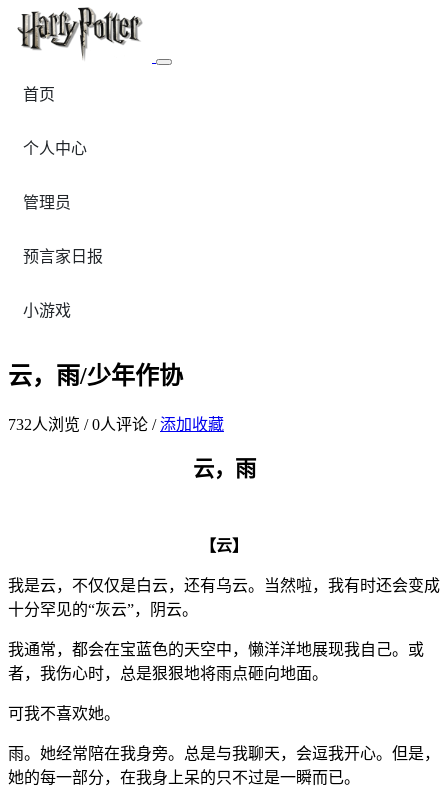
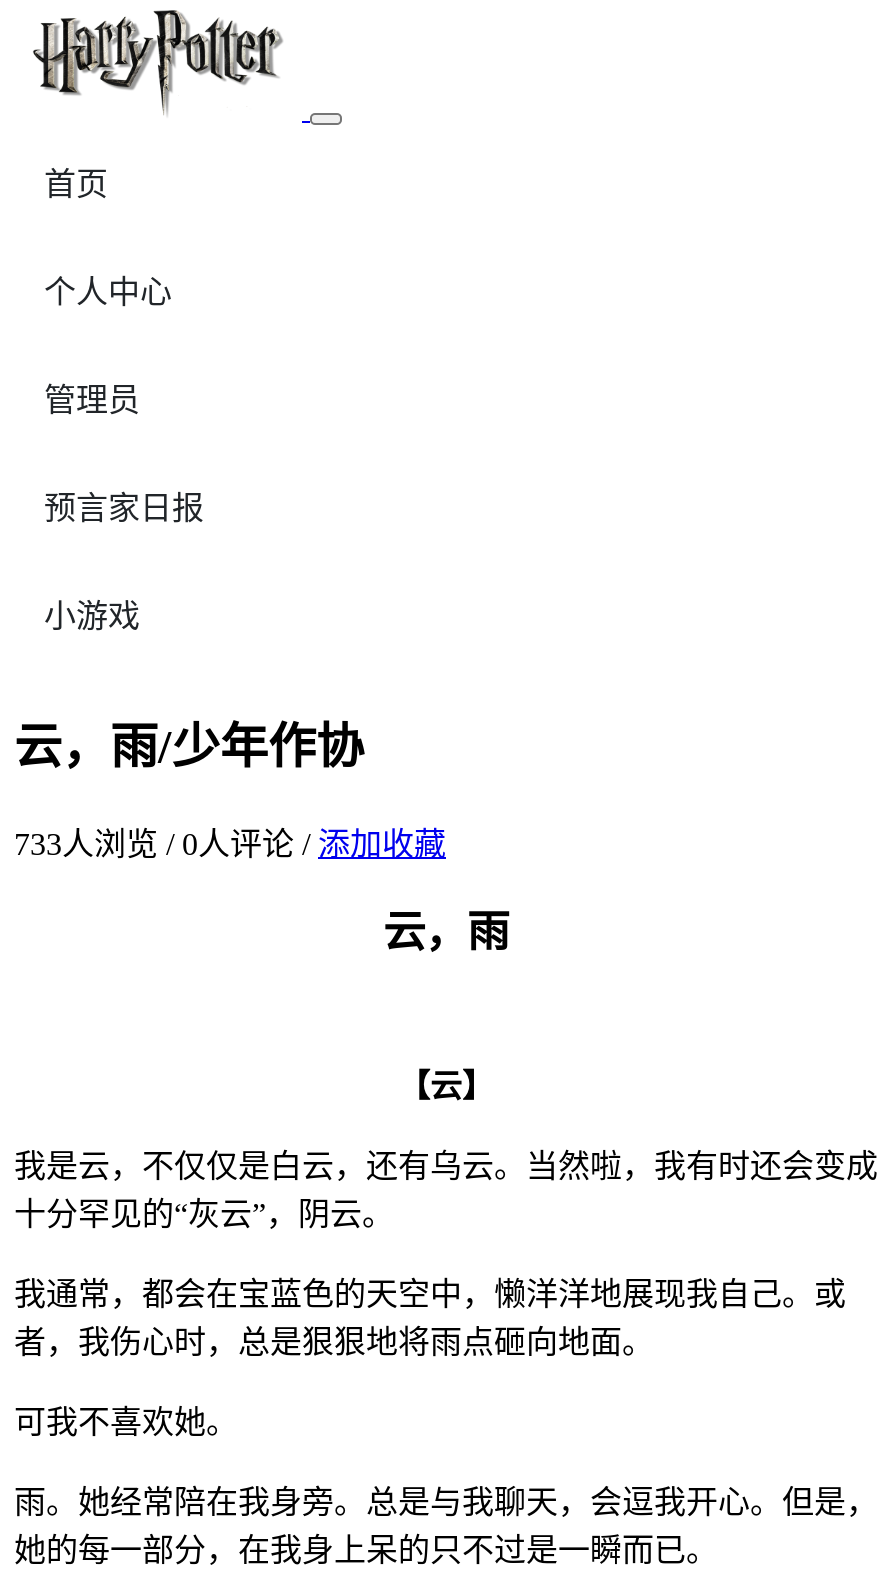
- 732人浏览 / 0人评论 /添加收藏
+ 733人浏览 / 0人评论 /添加收藏
